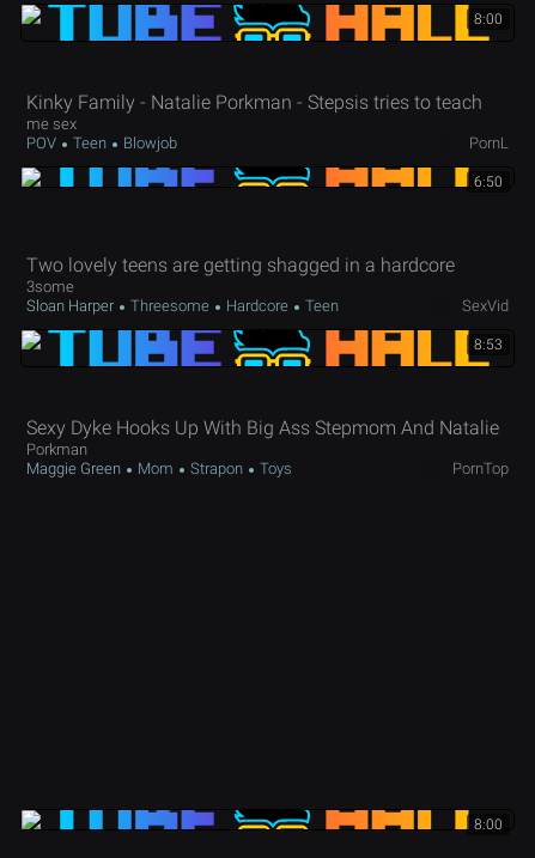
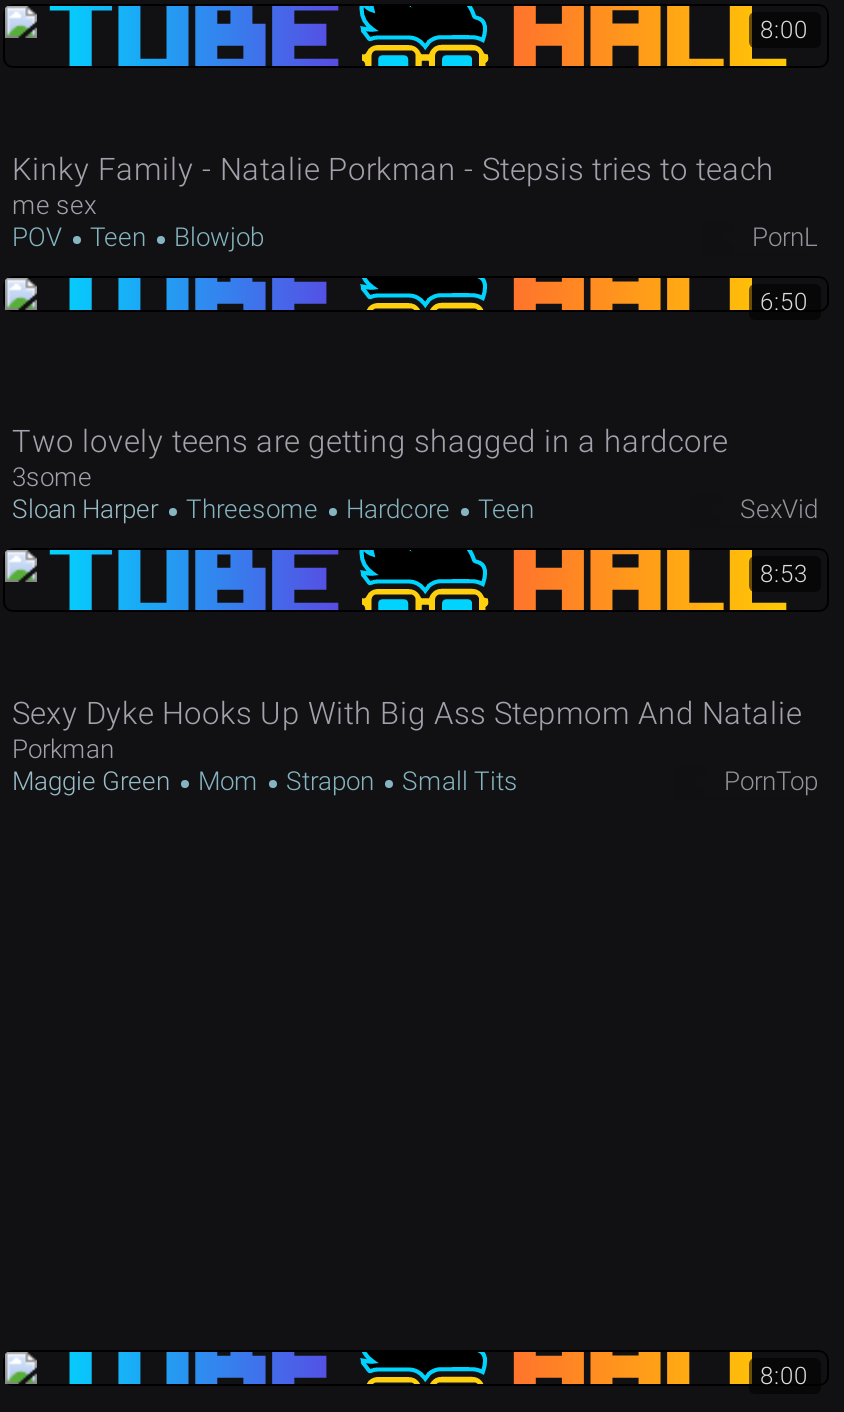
- Maggie Green Mom Strapon Toys
+ Maggie Green Mom Strapon Small Tits
